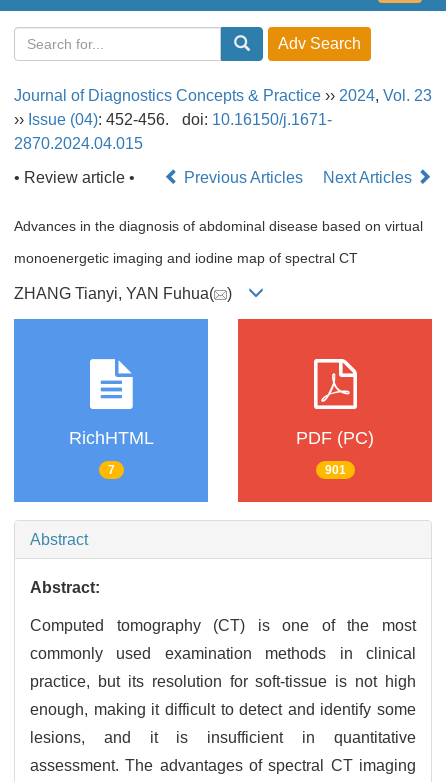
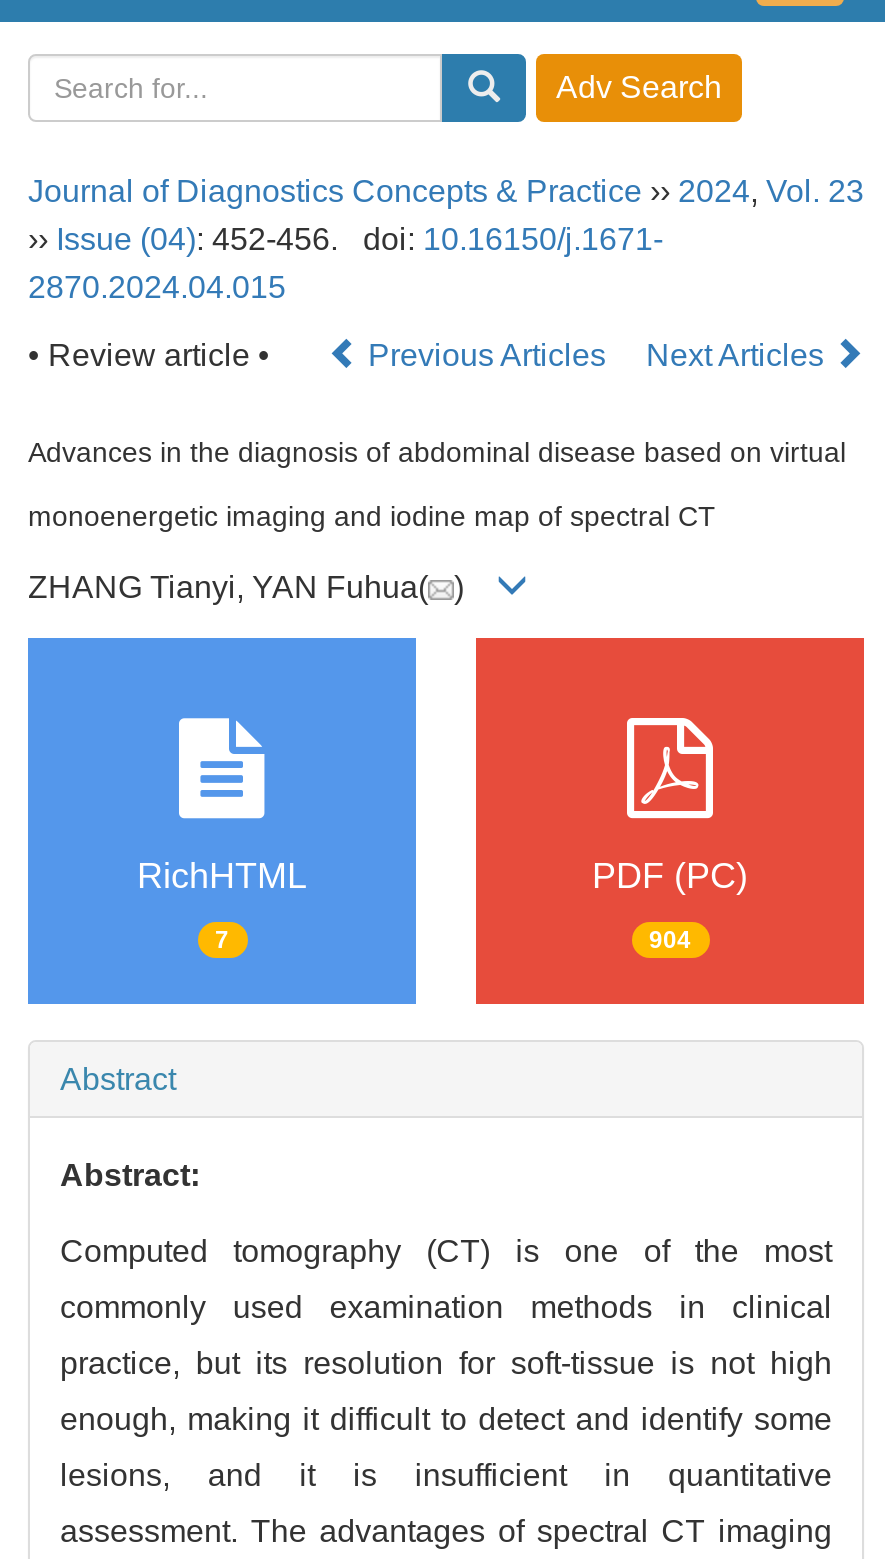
- 901
+ 904
